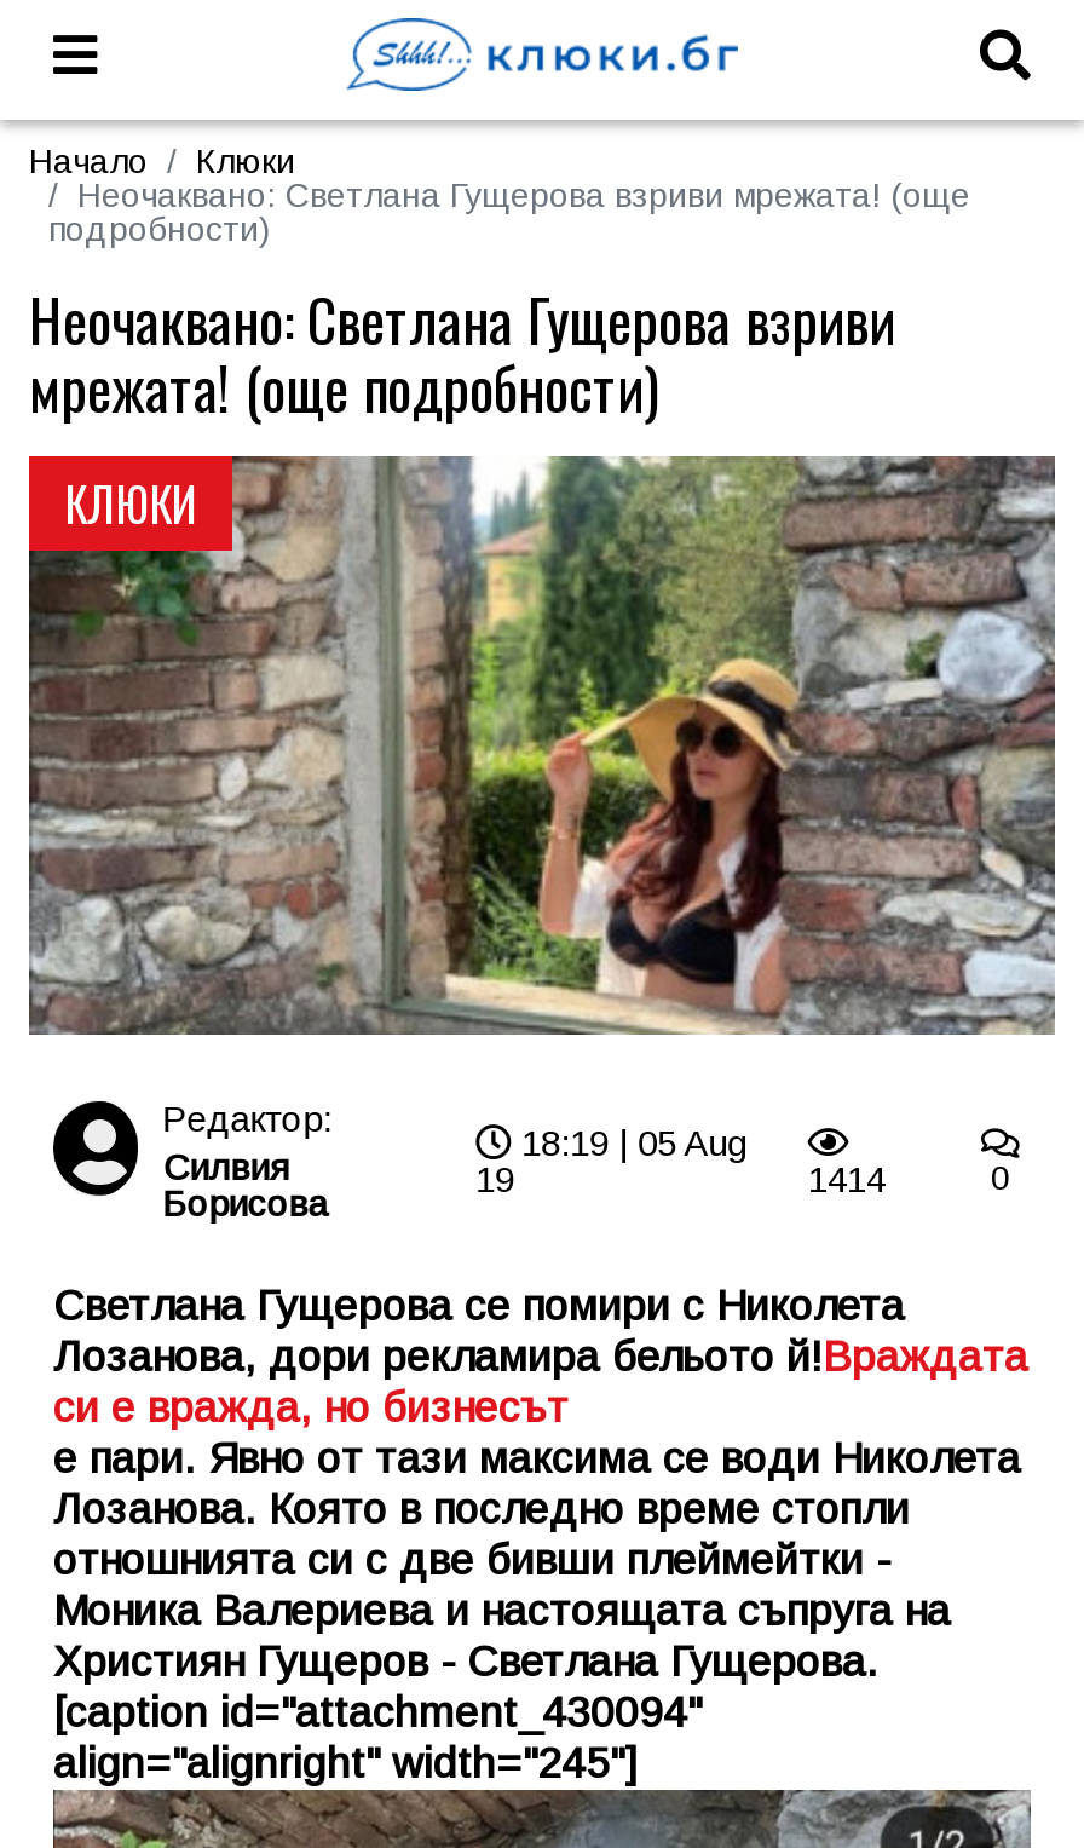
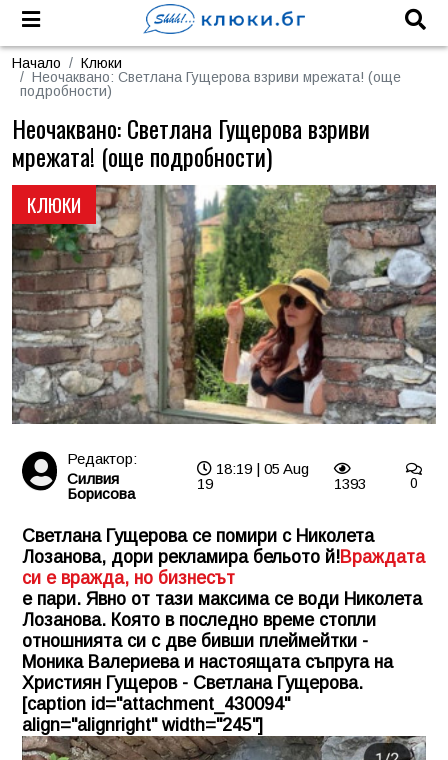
- 1414
+ 1393
